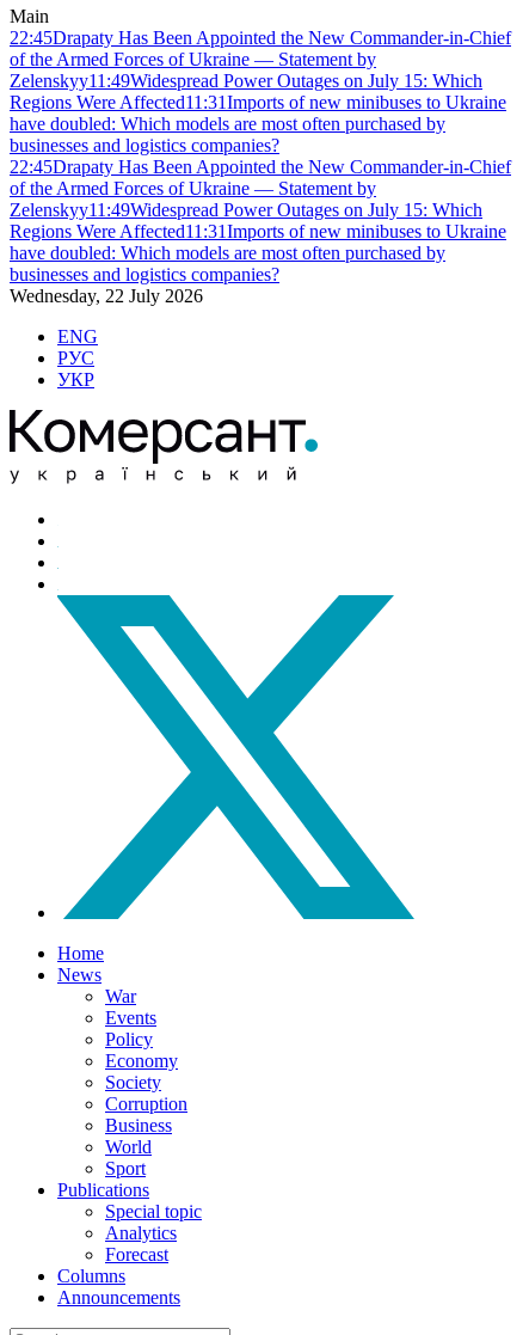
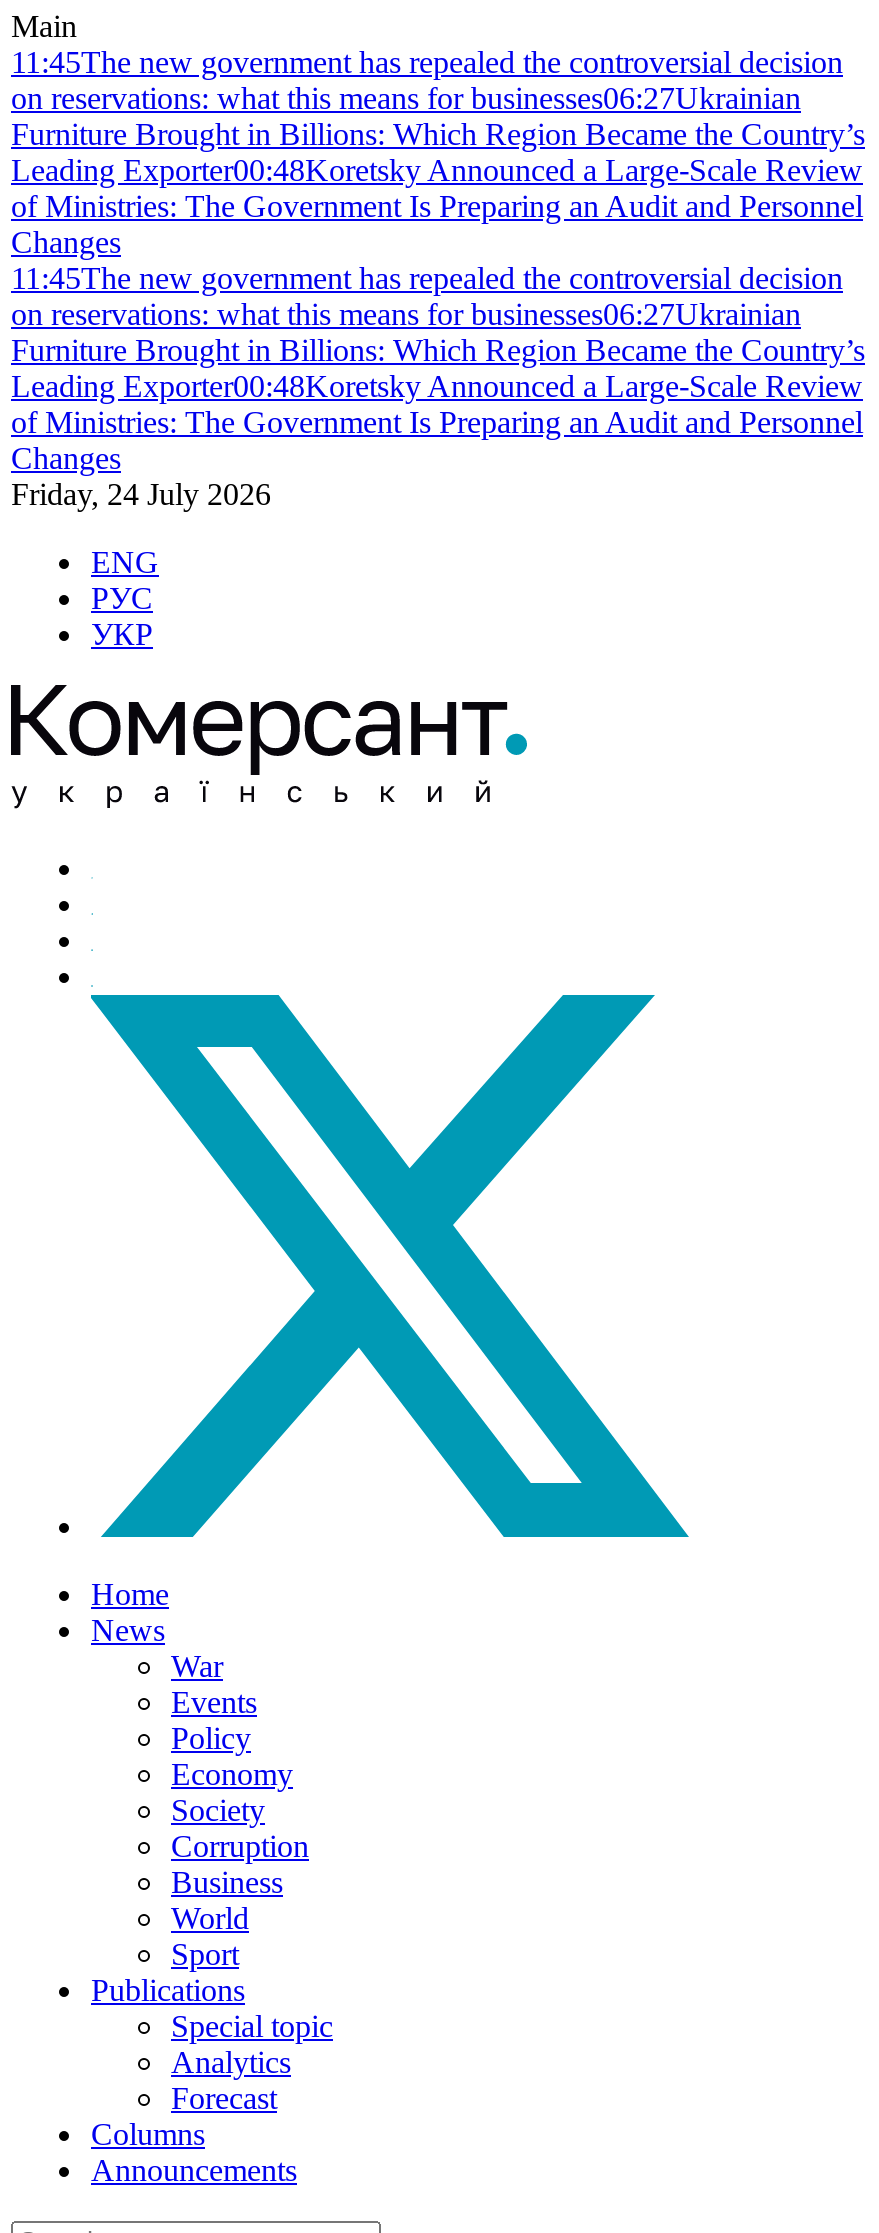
- 22:45Drapaty Has Been Appointed the New Commander-in-Chief
- of the Armed Forces of Ukraine — Statement by
- Zelenskyy11:49Widespread Power Outages on July 15: Which
- Regions Were Affected11:31Imports of new minibuses to Ukraine
- have doubled: Which models are most often purchased by
- businesses and logistics companies?
- 22:45Drapaty Has Been Appointed the New Commander-in-Chief
- of the Armed Forces of Ukraine — Statement by
- Zelenskyy11:49Widespread Power Outages on July 15: Which
- Regions Were Affected11:31Imports of new minibuses to Ukraine
- have doubled: Which models are most often purchased by
- businesses and logistics companies?
- Wednesday, 22 July 2026
+ 11:45The new government has repealed the controversial decision
+ on reservations: what this means for businesses06:27Ukrainian
+ Furniture Brought in Billions: Which Region Became the Country’s
+ Leading Exporter00:48Koretsky Announced a Large-Scale Review
+ of Ministries: The Government Is Preparing an Audit and Personnel
+ Changes
+ 11:45The new government has repealed the controversial decision
+ on reservations: what this means for businesses06:27Ukrainian
+ Furniture Brought in Billions: Which Region Became the Country’s
+ Leading Exporter00:48Koretsky Announced a Large-Scale Review
+ of Ministries: The Government Is Preparing an Audit and Personnel
+ Changes
+ Friday, 24 July 2026
